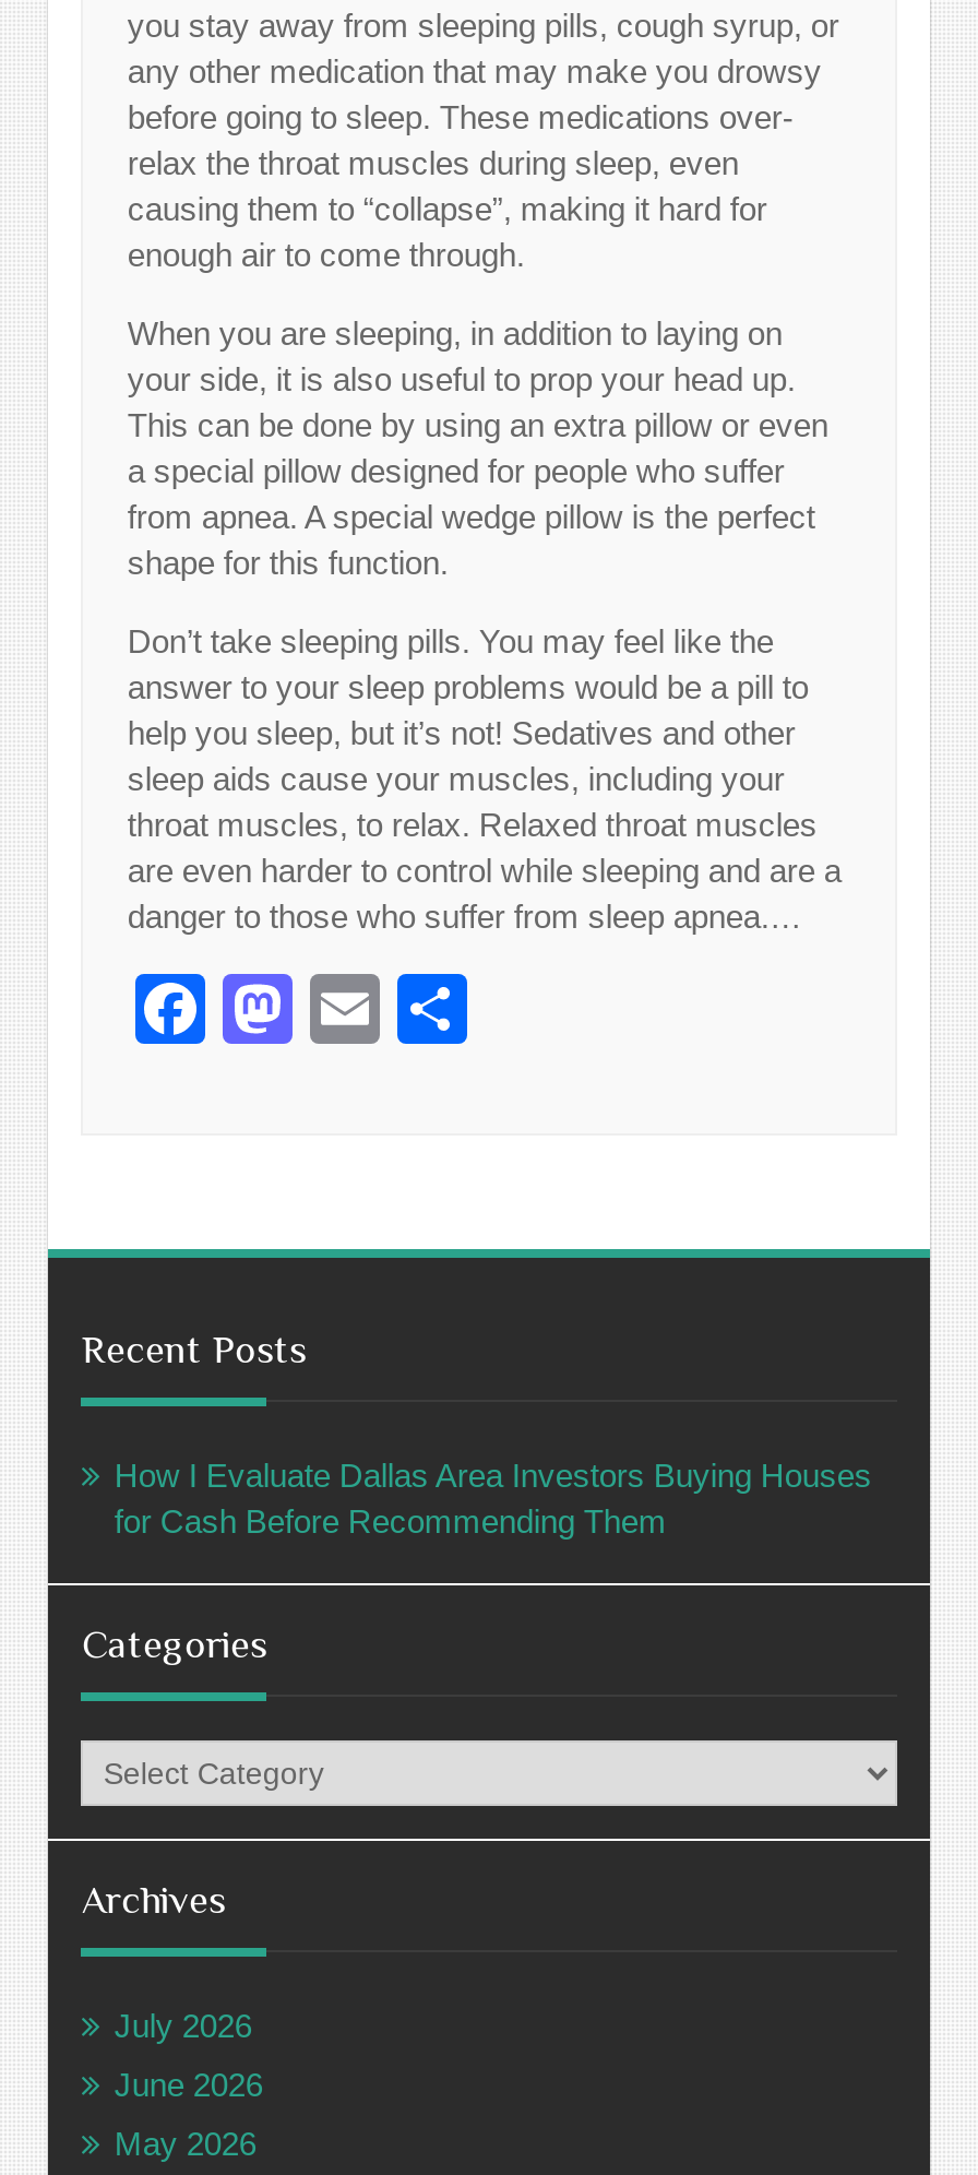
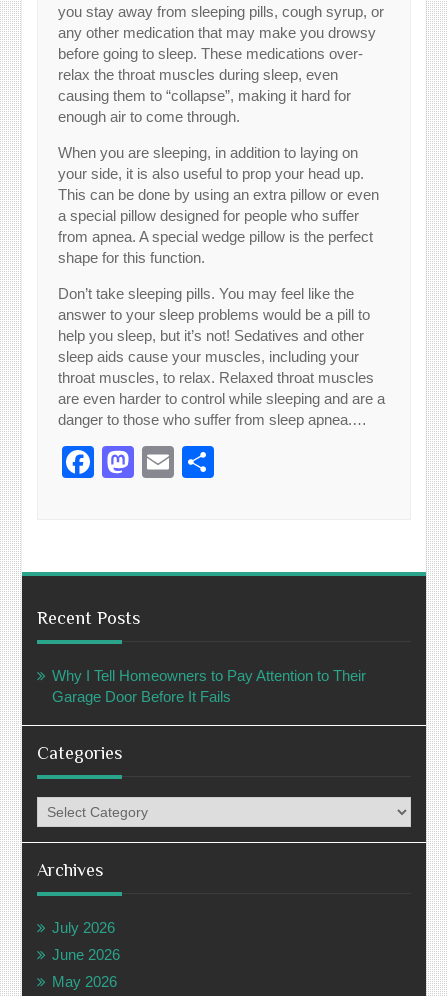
- How I Evaluate Dallas Area Investors Buying Houses
- for Cash Before Recommending Them
+ Why I Tell Homeowners to Pay Attention to Their
+ Garage Door Before It Fails
